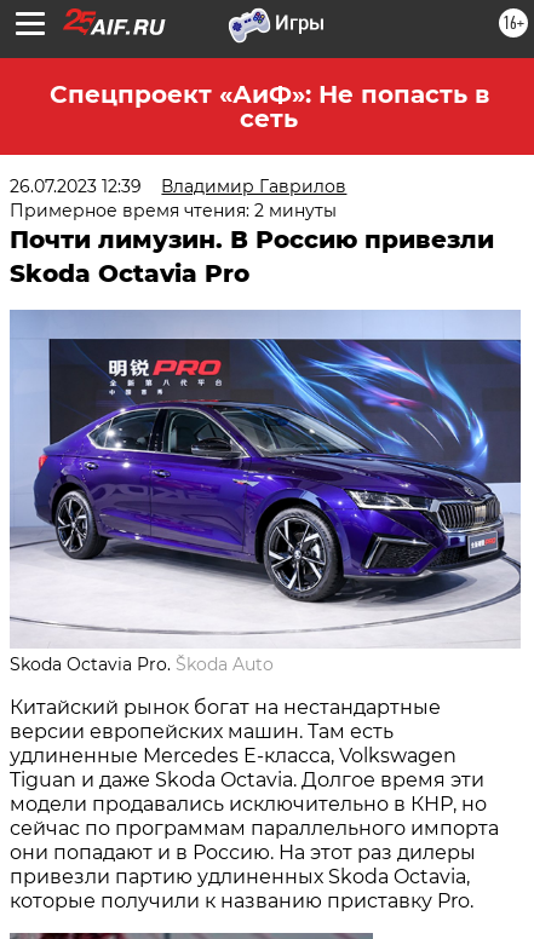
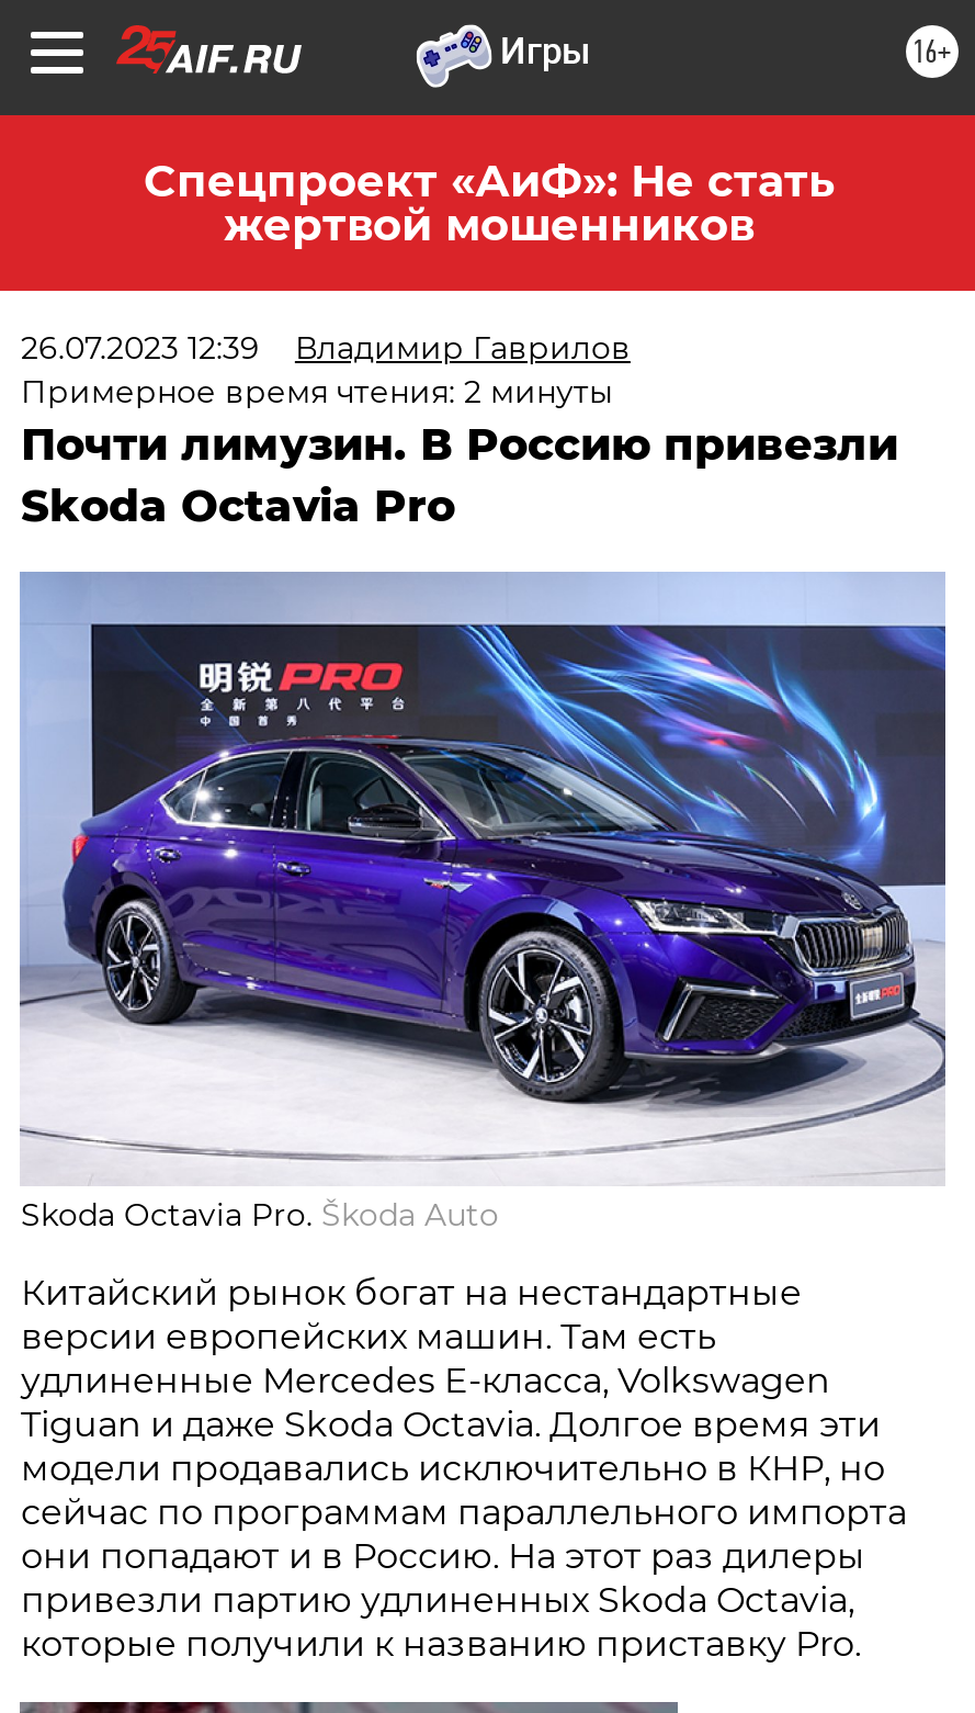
- Спецпроект «АиФ»: Не попасть в
- сеть
+ Спецпроект «АиФ»: Не стать
+ жертвой мошенников
